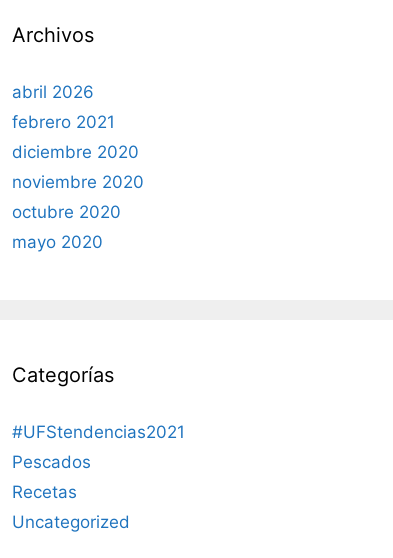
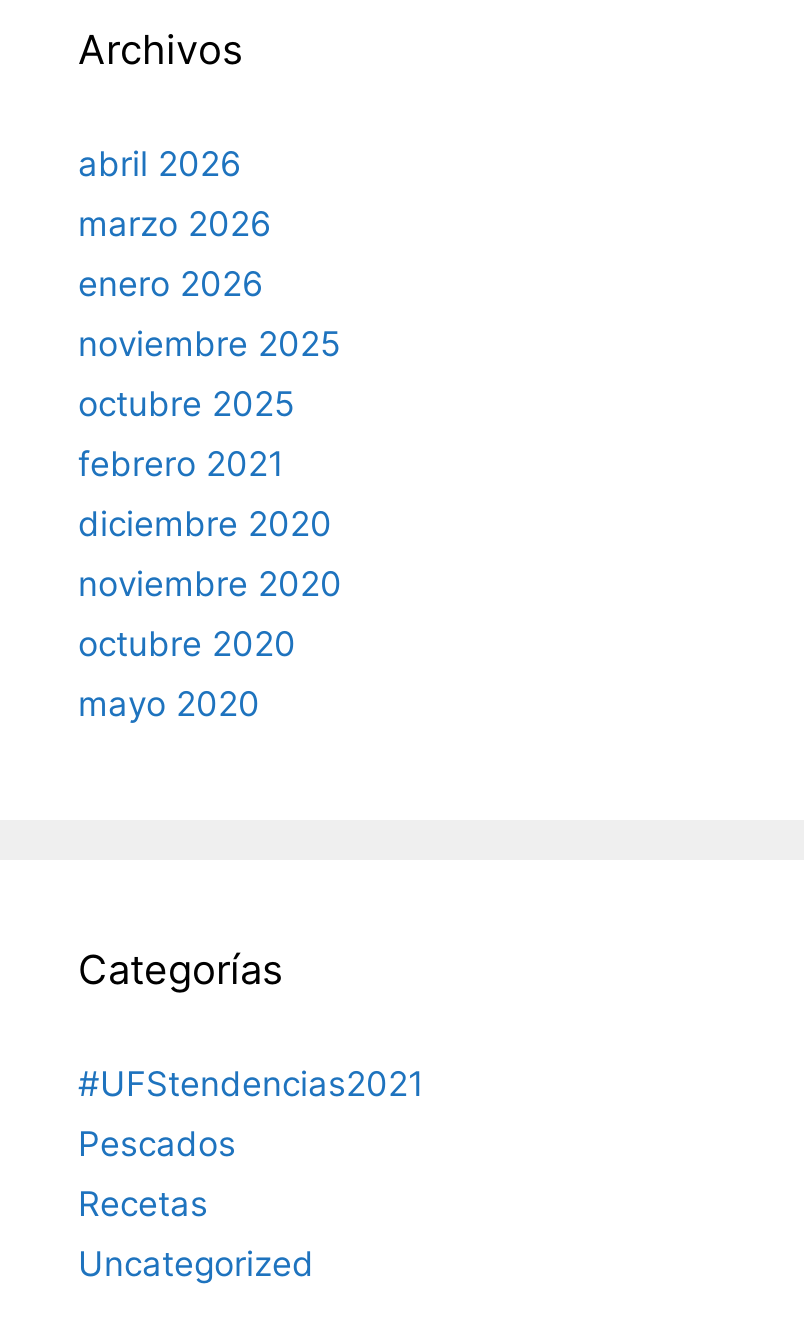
+ marzo 2026
+ enero 2026
+ noviembre 2025
+ octubre 2025
